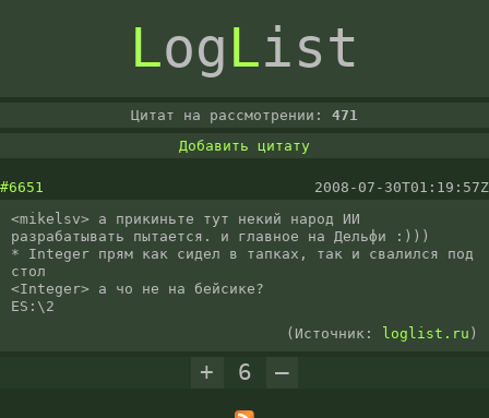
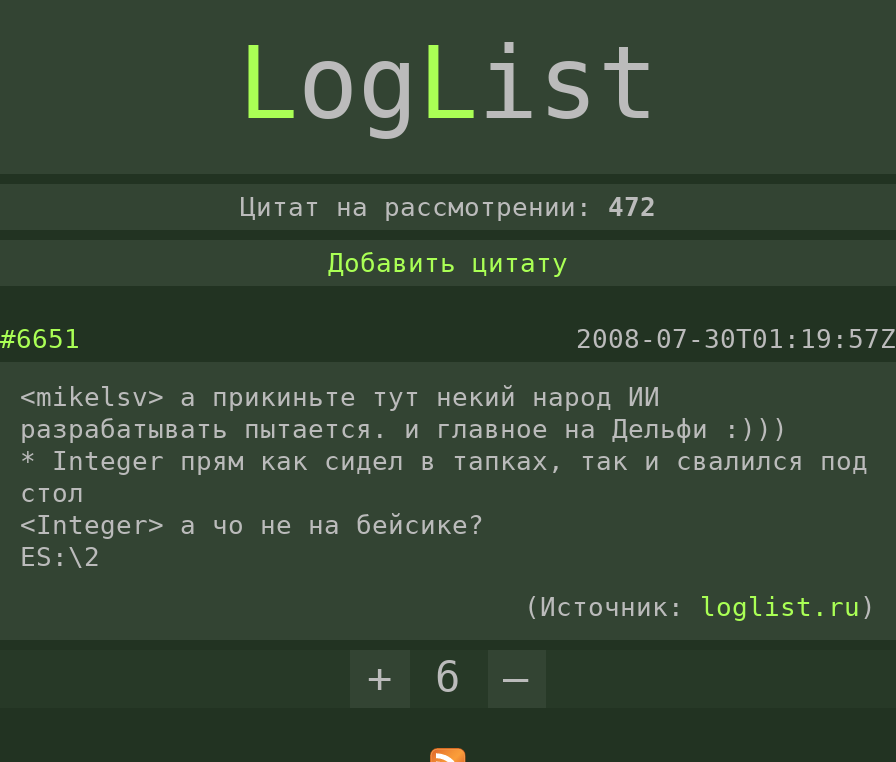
- Цитат на рассмотрении: 471
+ Цитат на рассмотрении: 472
